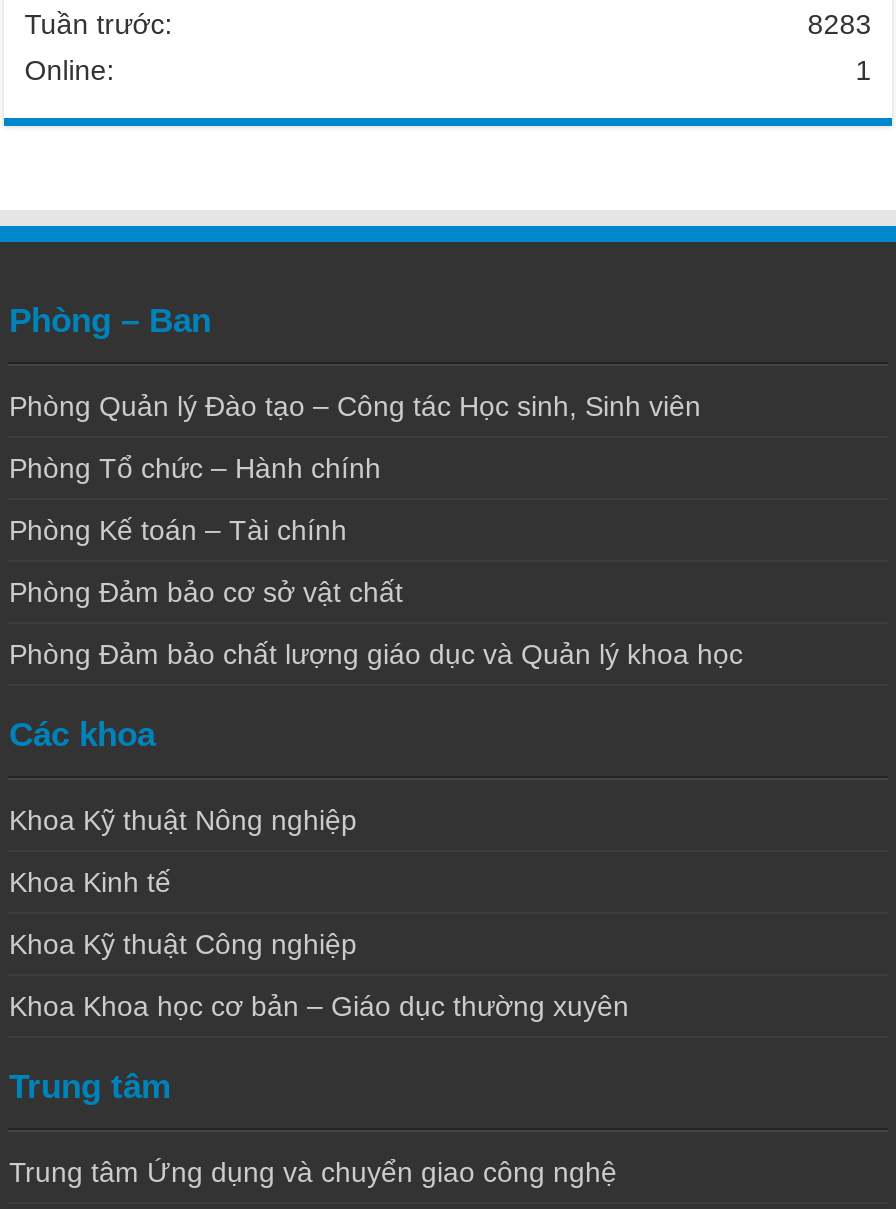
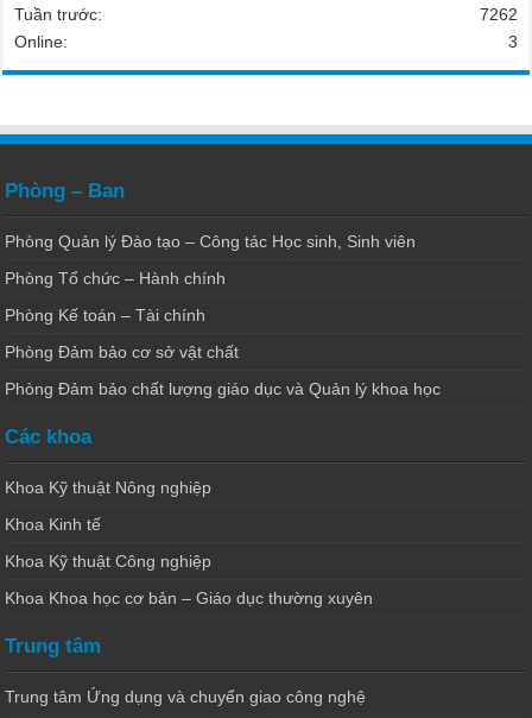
- 8283
+ 7262

- 1
+ 3
